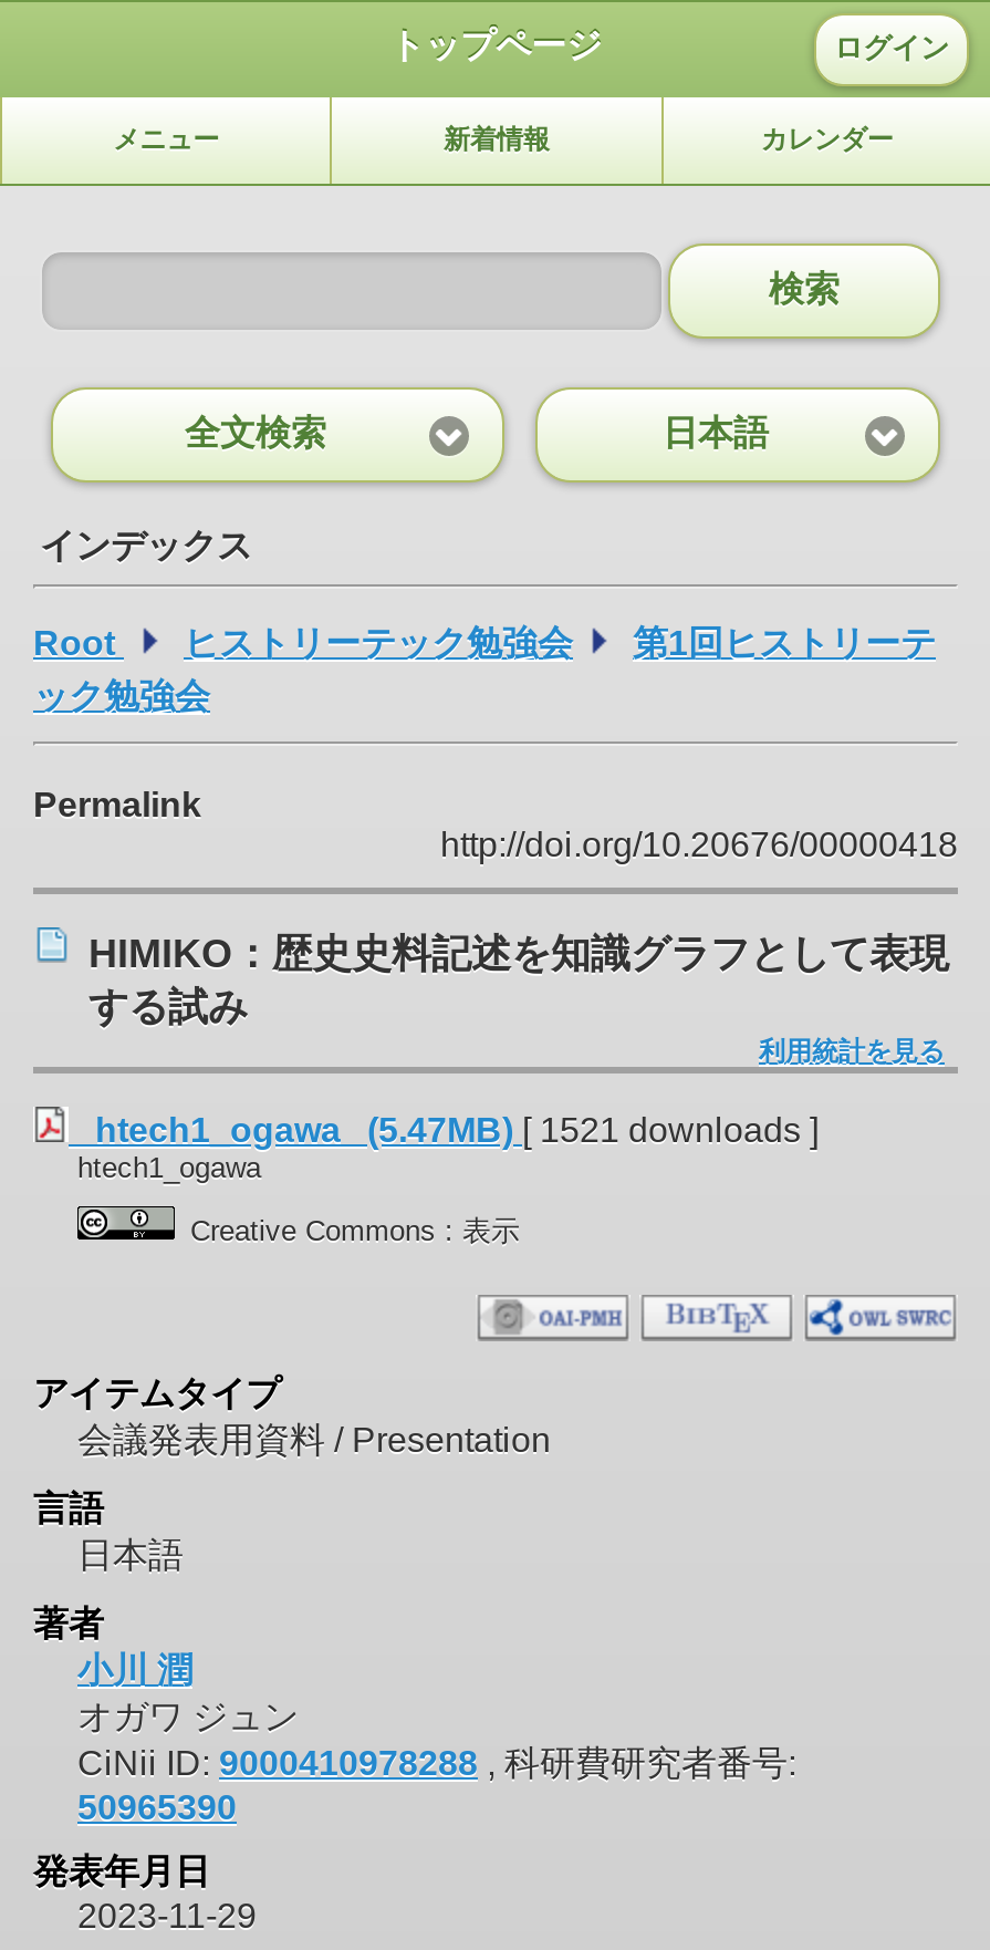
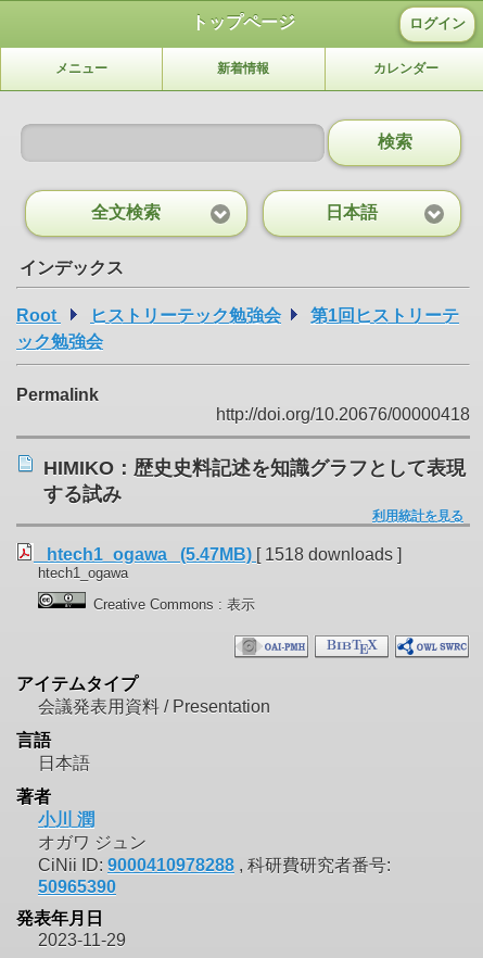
- htech1_ogawa (5.47MB) [ 1521 downloads ]
+ htech1_ogawa (5.47MB) [ 1518 downloads ]
